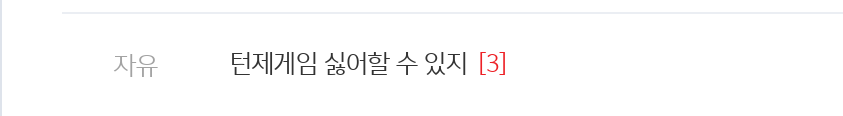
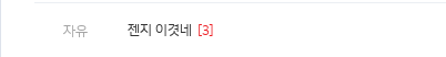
- 턴제게임 싫어할 수 있지 [3]
+ 젠지 이겻네 [3]
